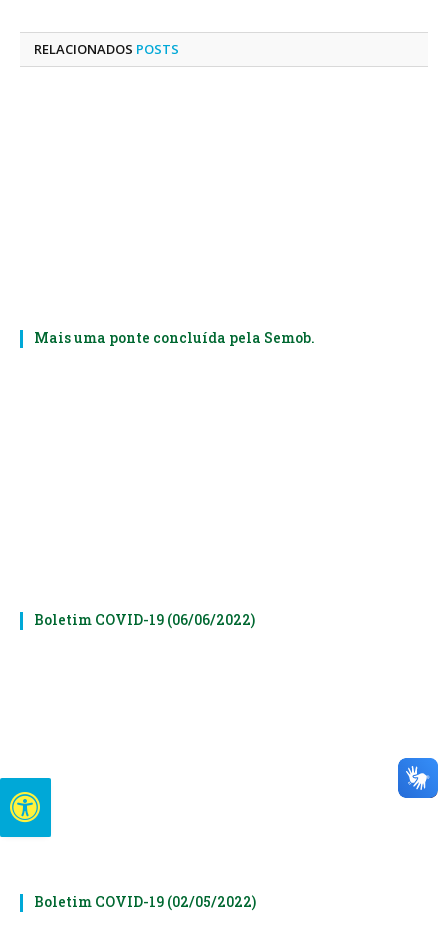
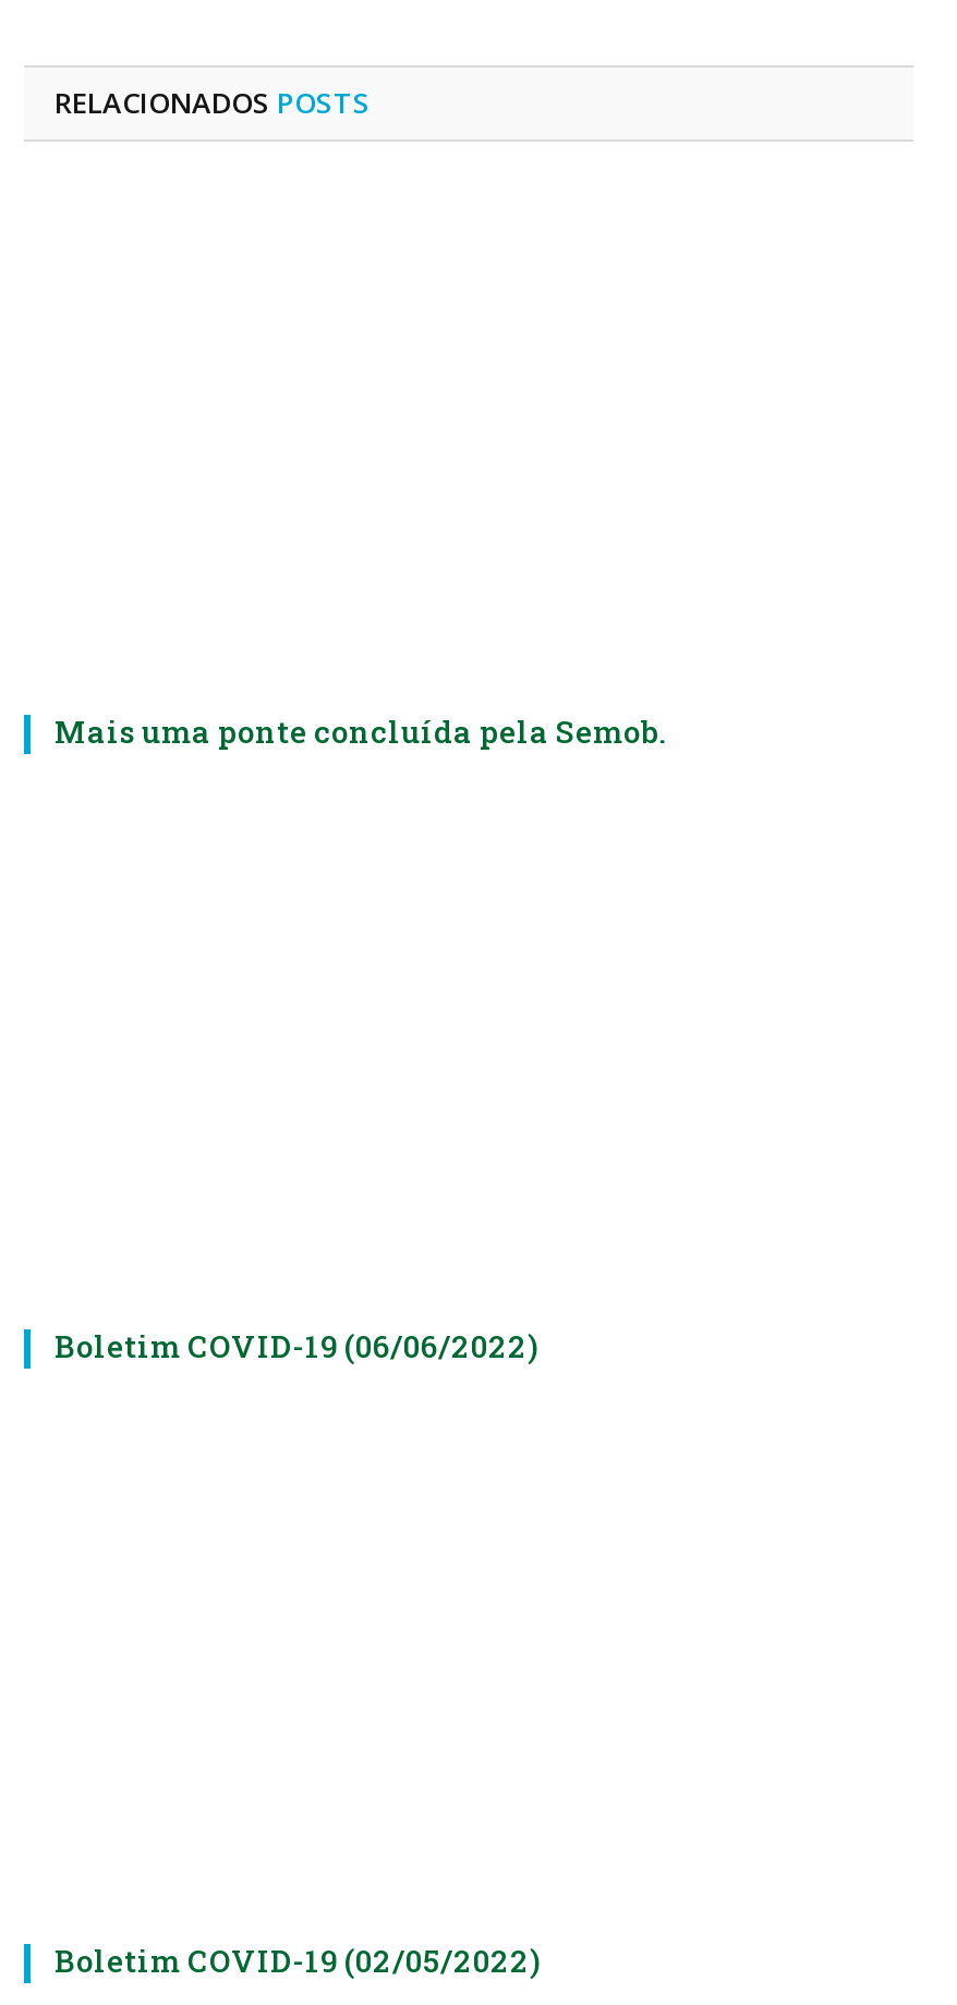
- [image]

- [image]
